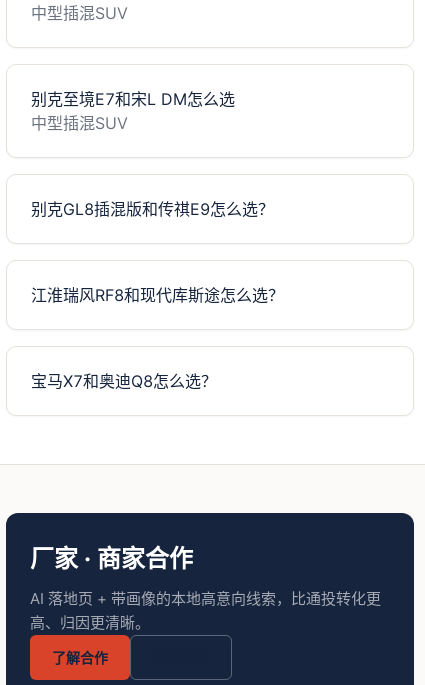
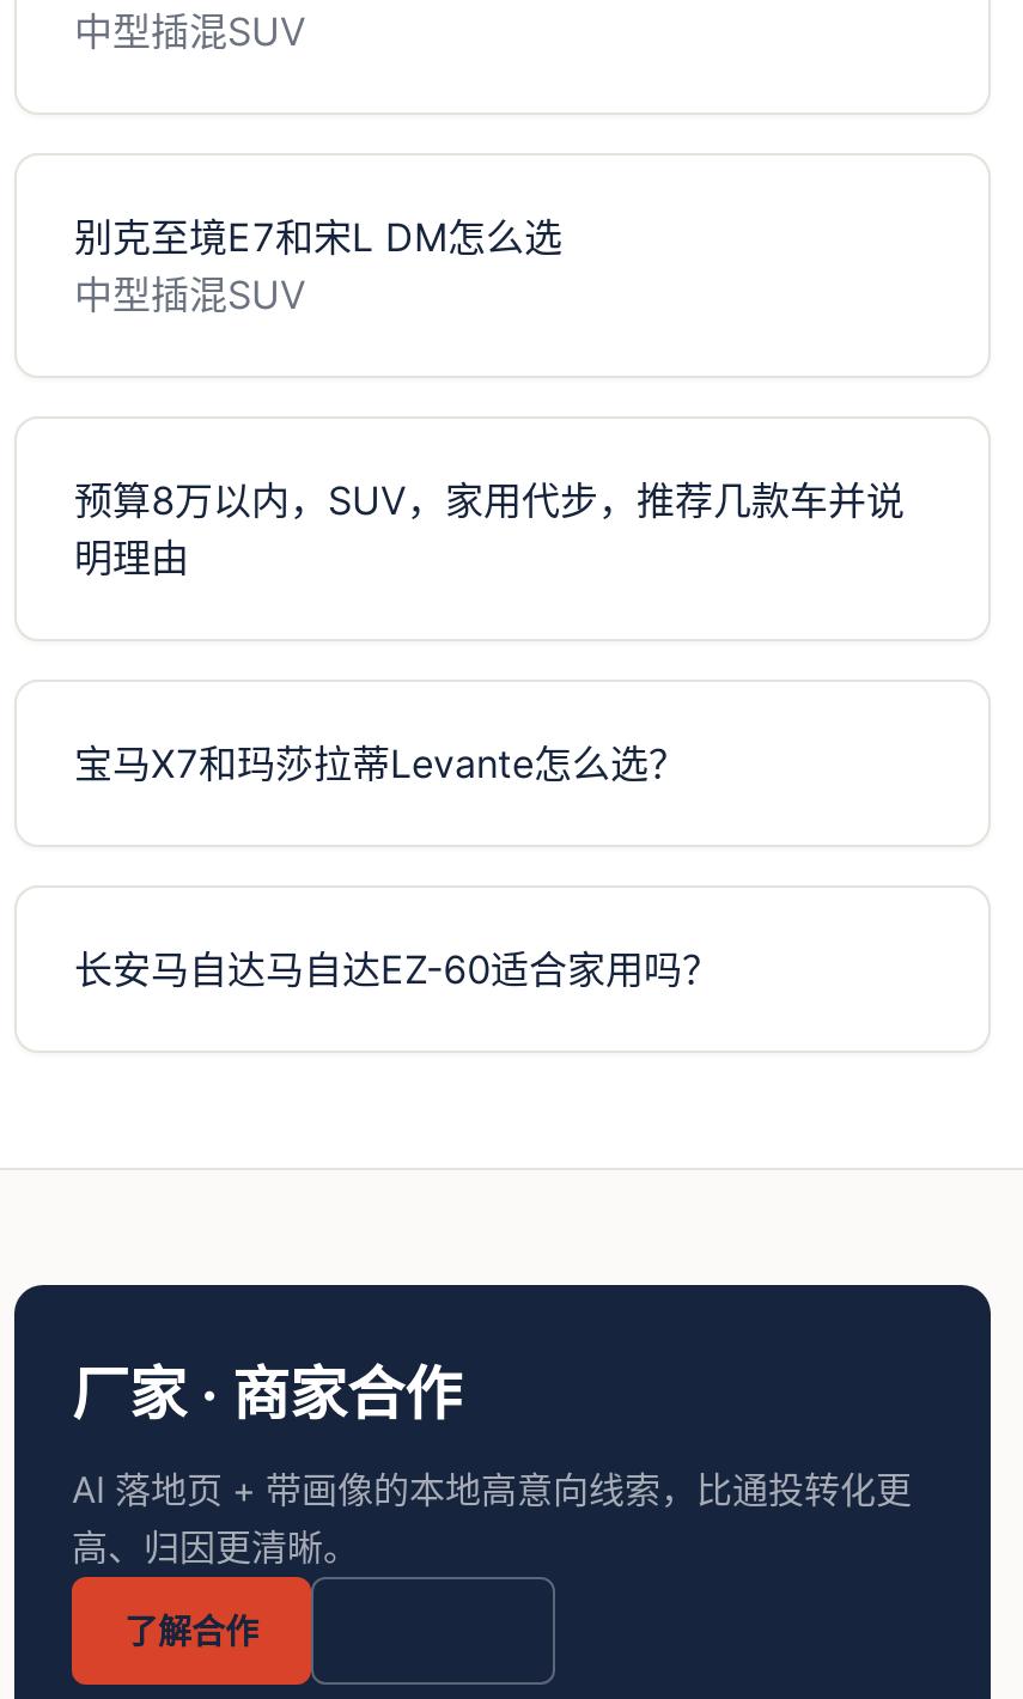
- 别克GL8插混版和传祺E9怎么选？
+ 预算8万以内，SUV，家用代步，推荐几款车并说
+ 明理由

- 江淮瑞风RF8和现代库斯途怎么选？
+ 宝马X7和玛莎拉蒂Levante怎么选？

- 宝马X7和奥迪Q8怎么选？
+ 长安马自达马自达EZ-60适合家用吗？
